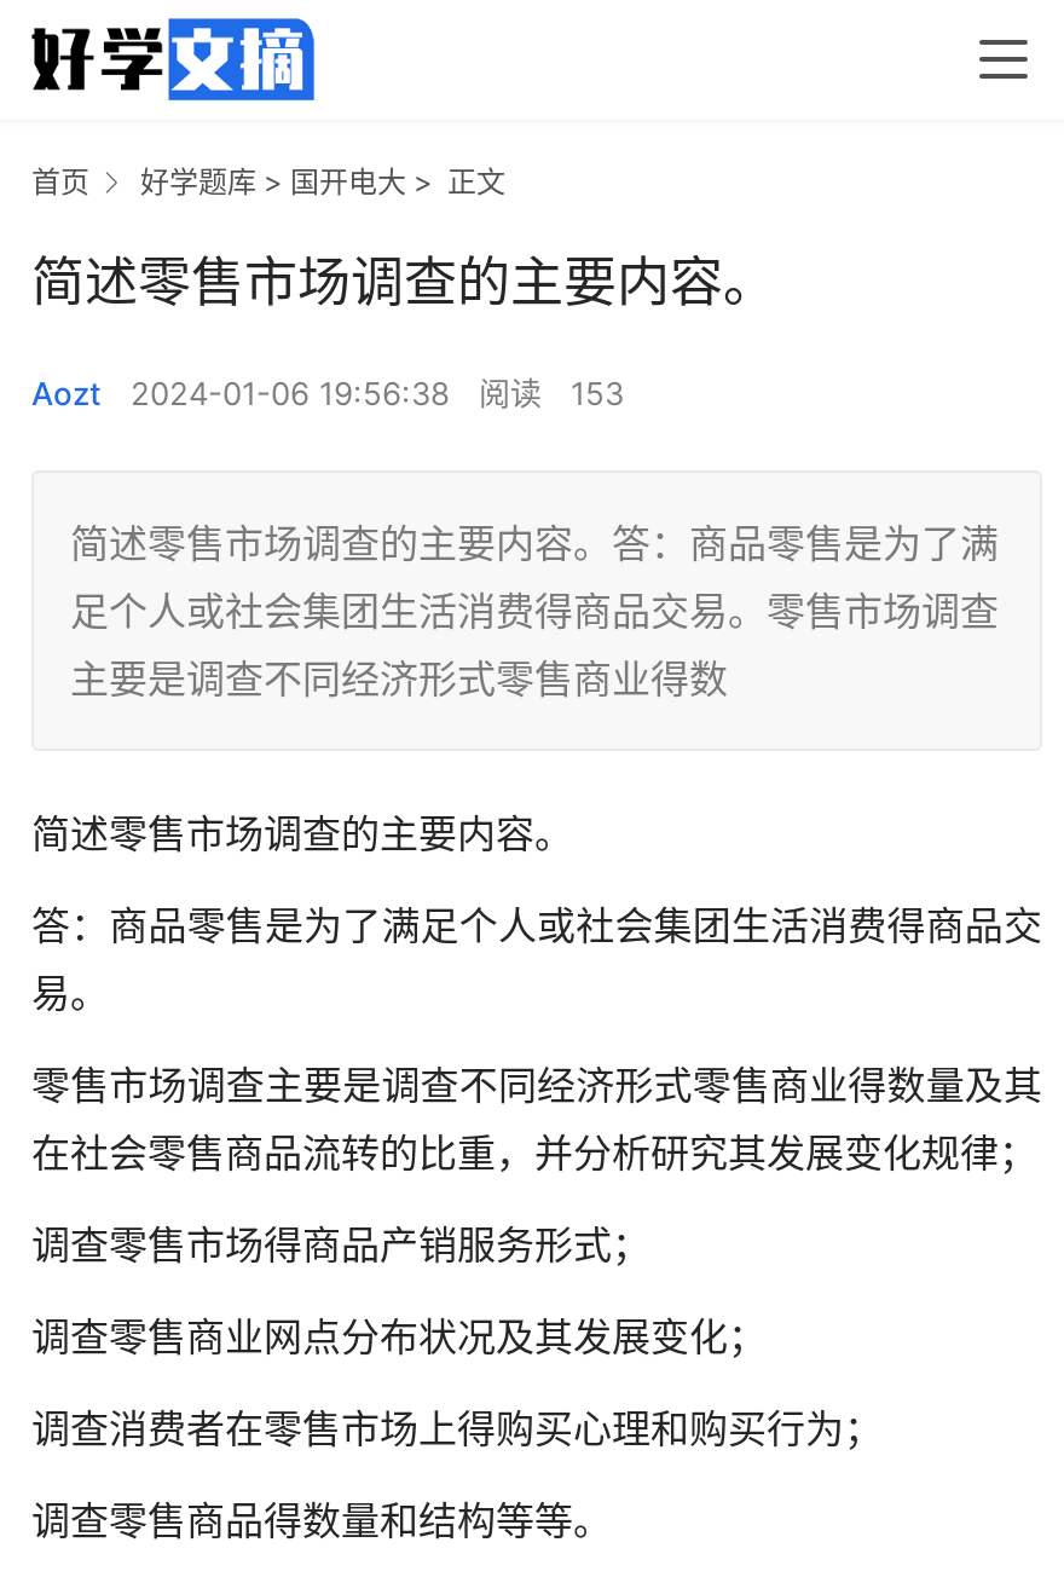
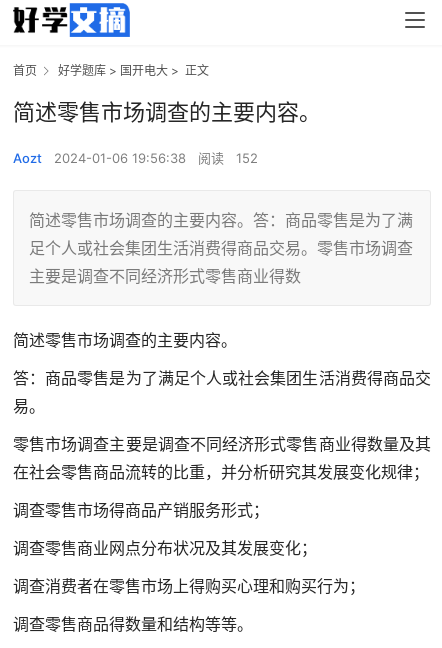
- Aozt 2024-01-06 19:56:38 阅读 153
+ Aozt 2024-01-06 19:56:38 阅读 152
